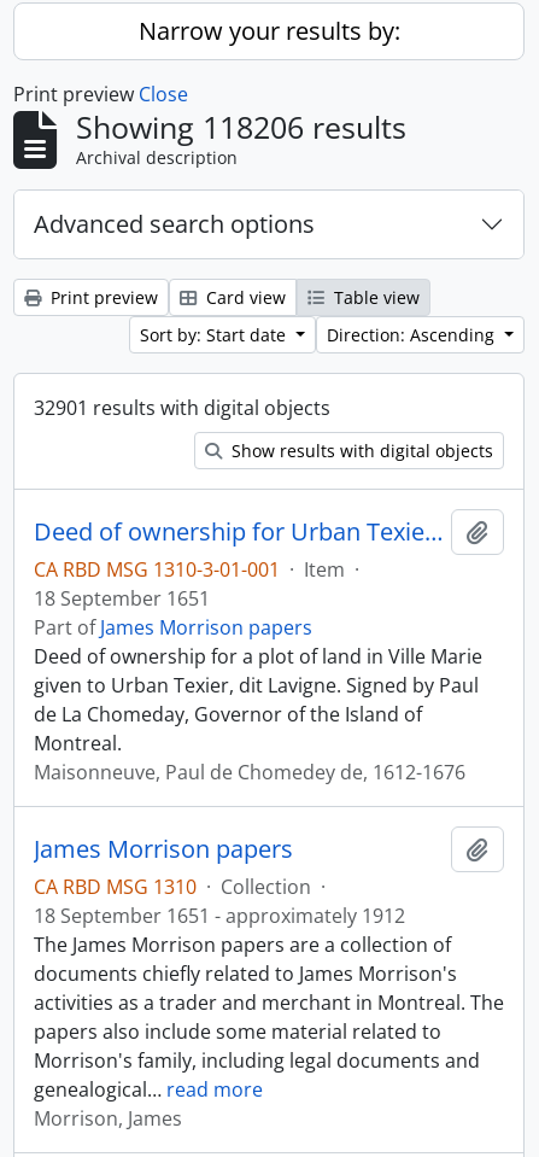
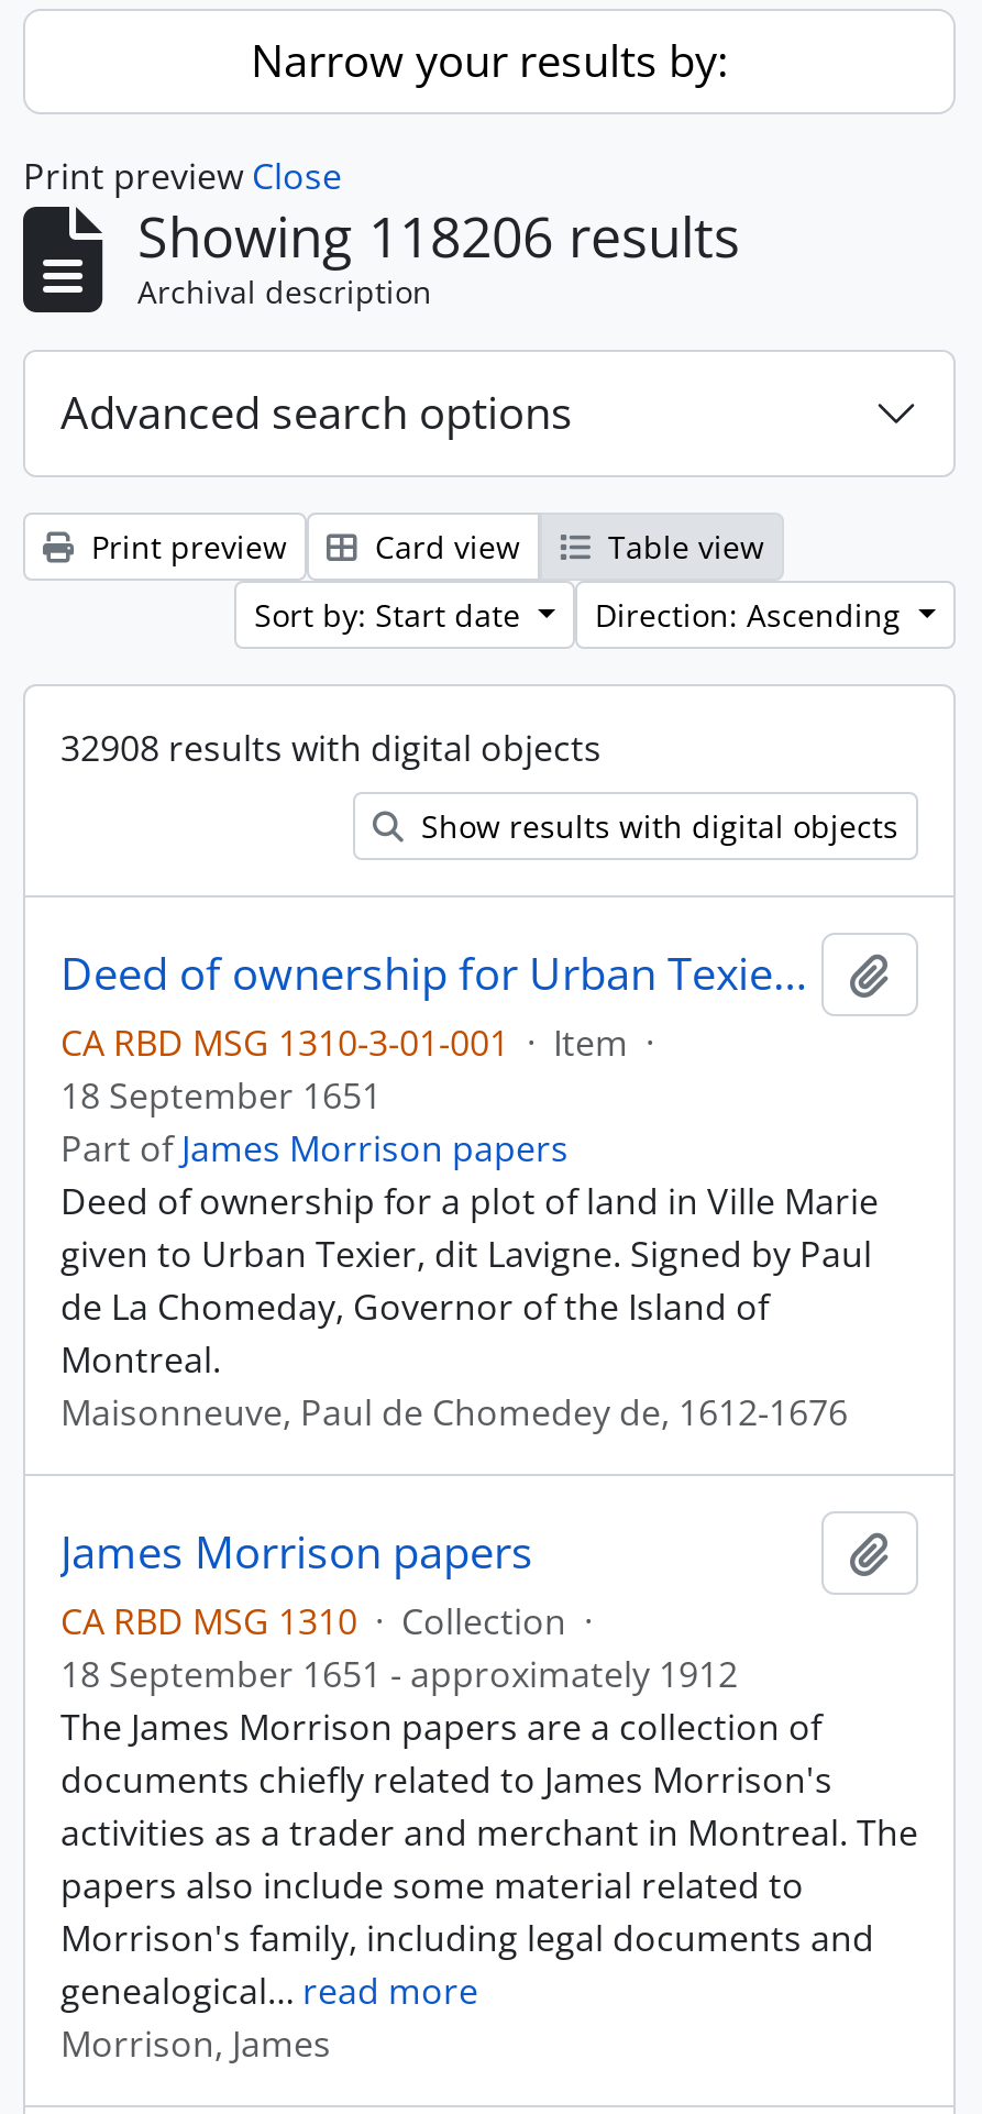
- 32901 results with digital objects
+ 32908 results with digital objects
